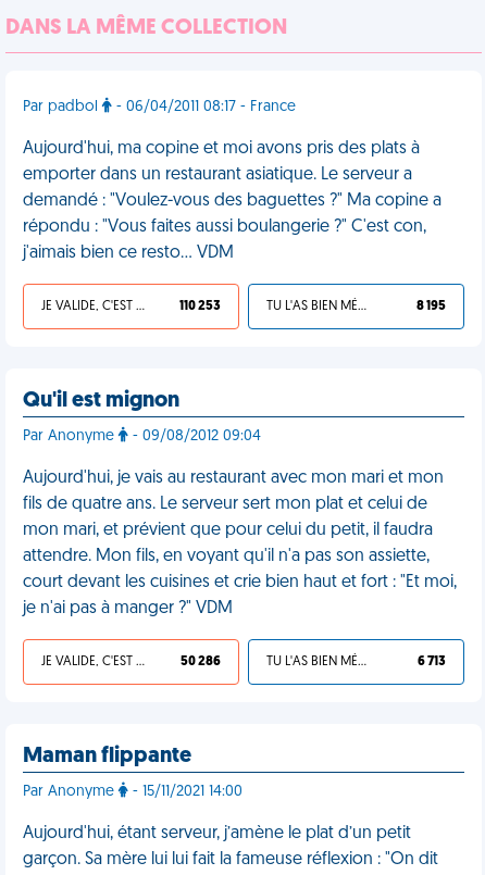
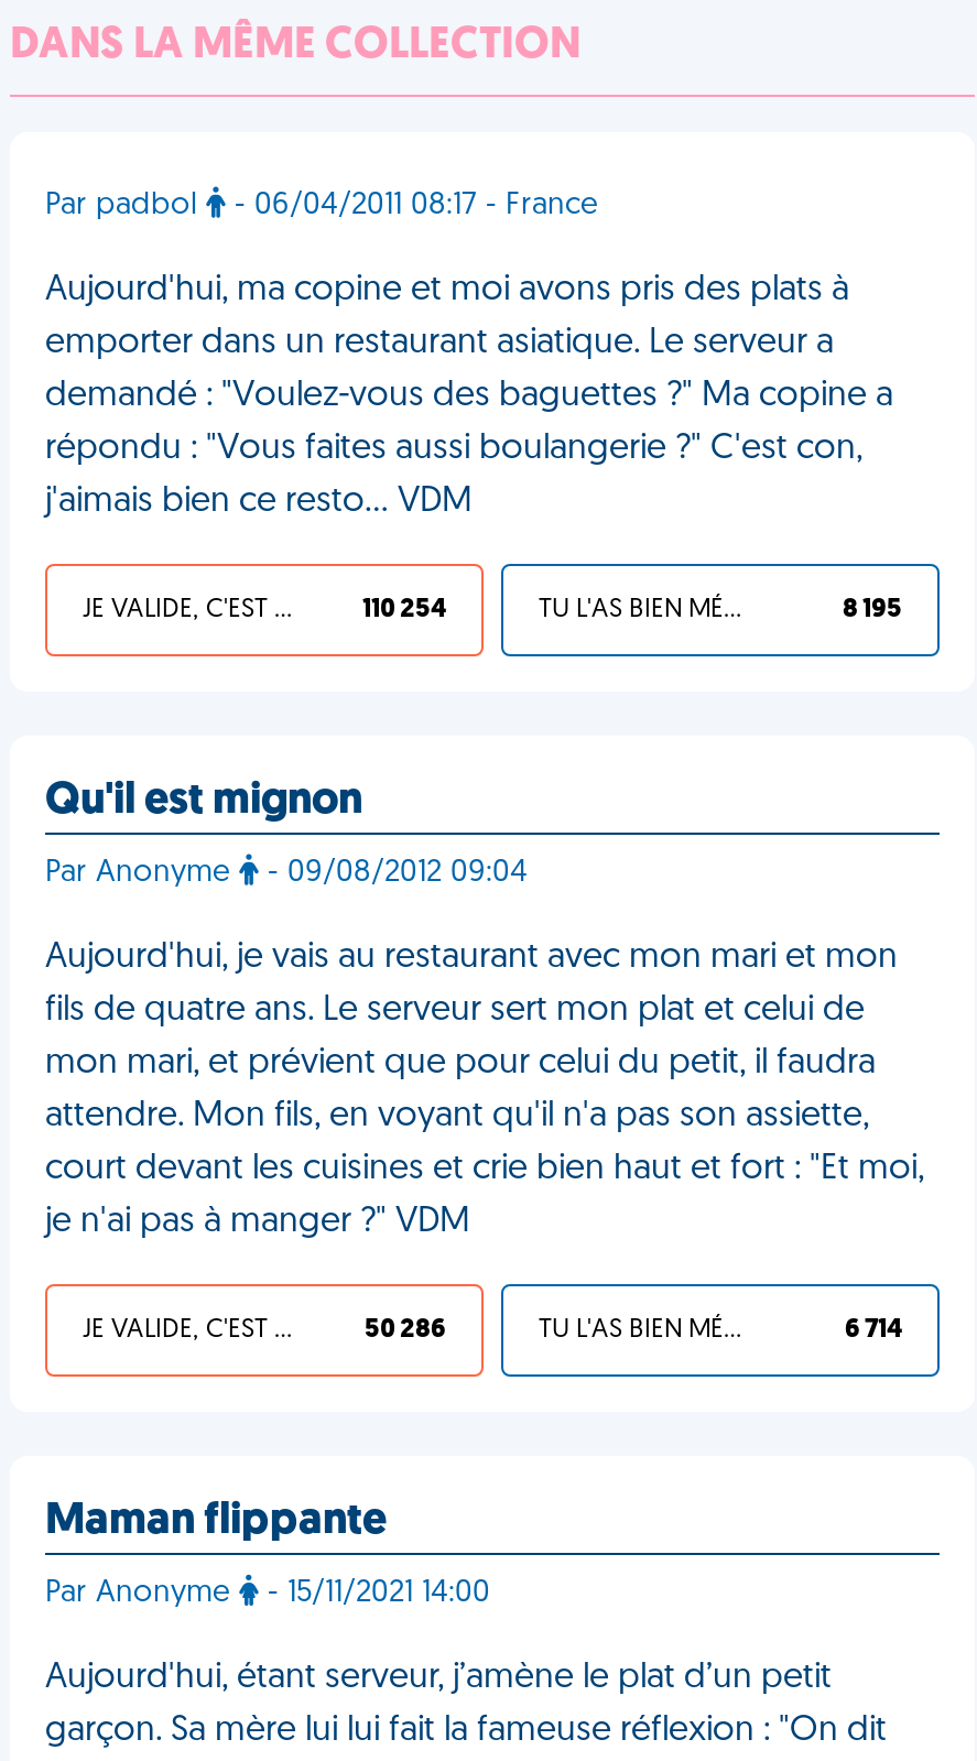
- 110 253
+ 110 254

- 6 713
+ 6 714
